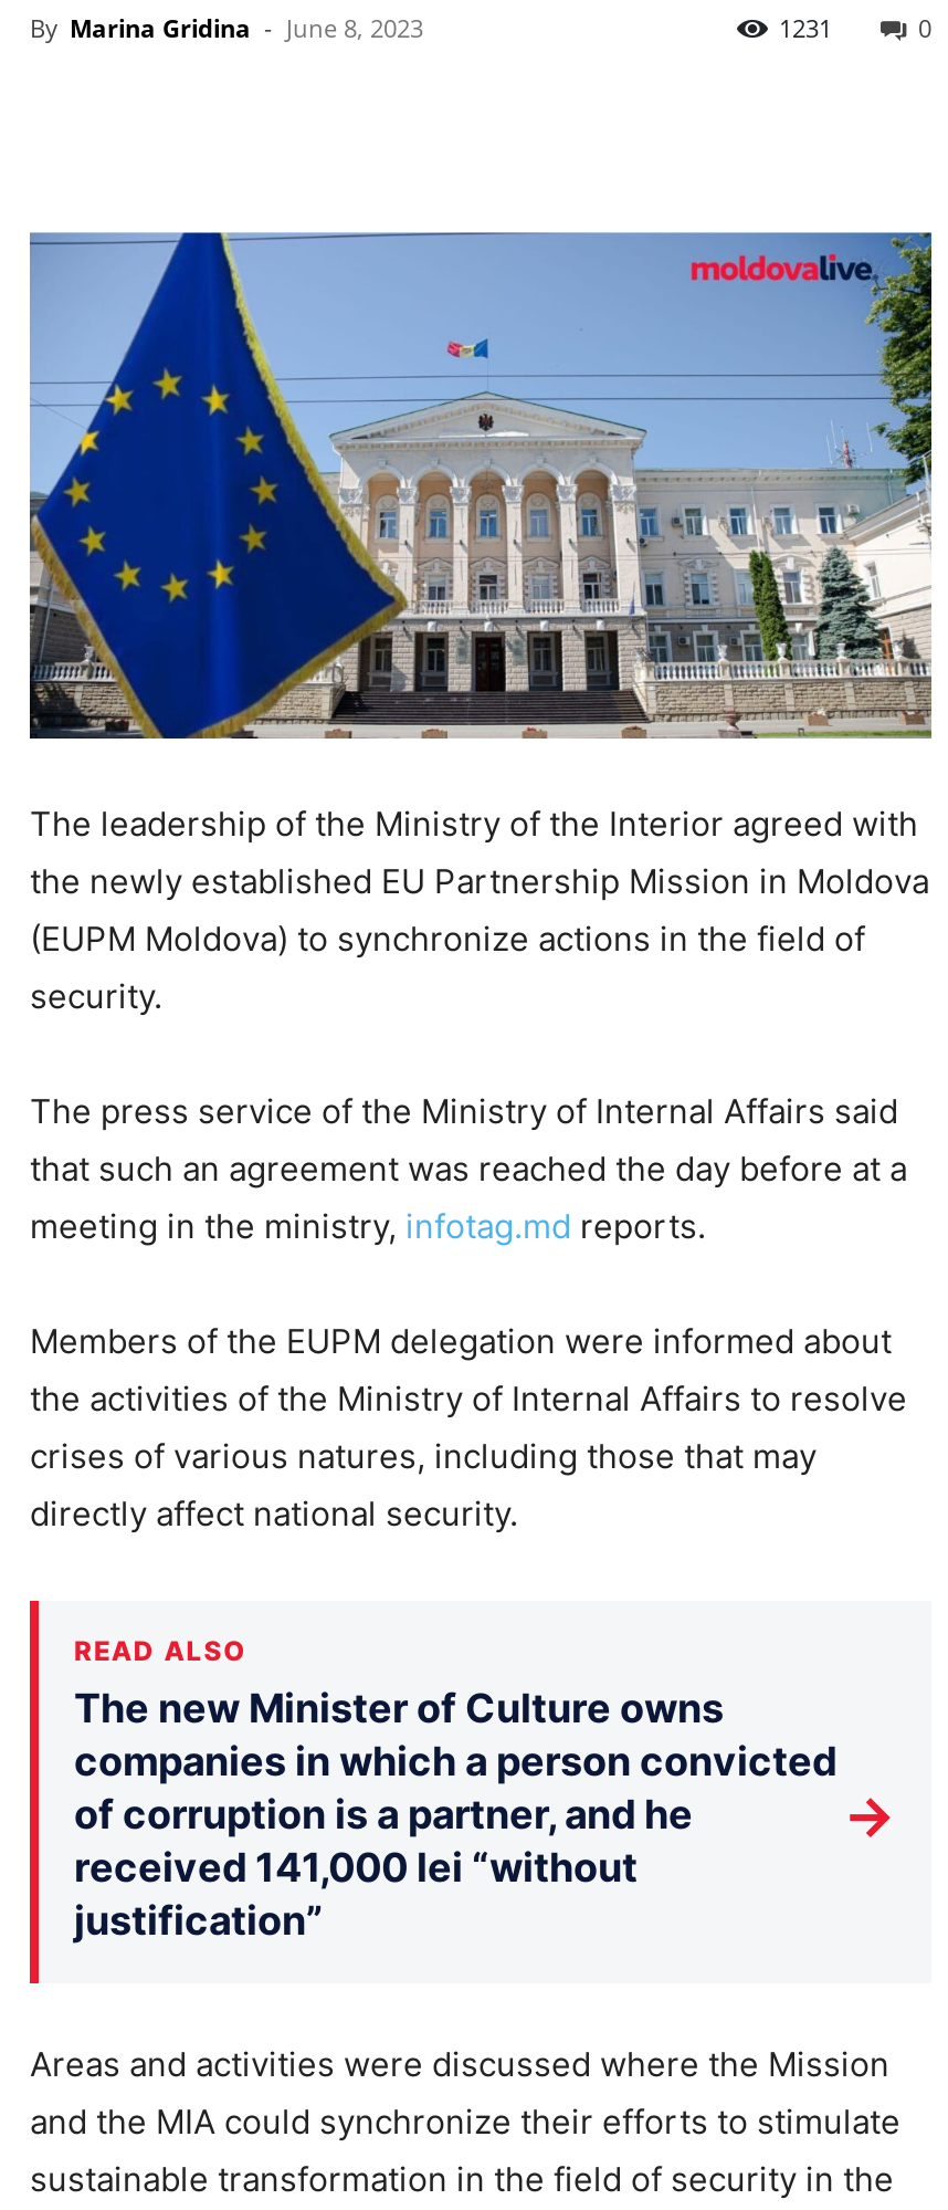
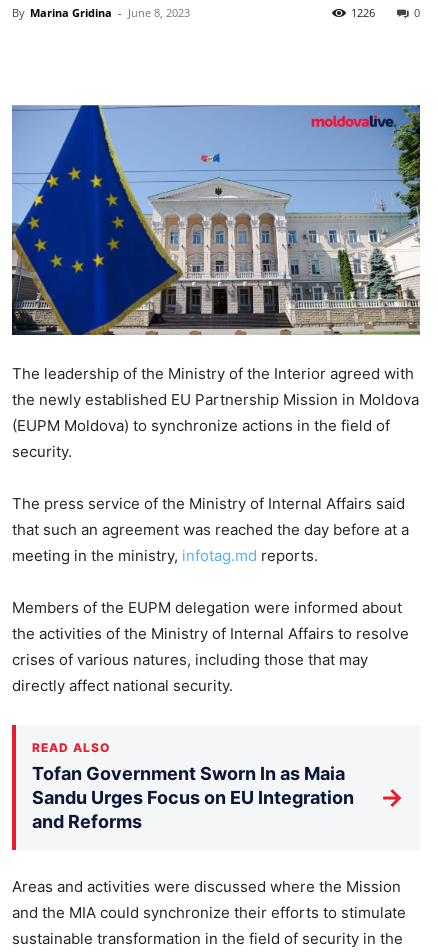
- 1231
+ 1226

- The new Minister of Culture owns
- companies in which a person convicted
- of corruption is a partner, and he
- received 141,000 lei “without
- justification”
+ Tofan Government Sworn In as Maia
+ Sandu Urges Focus on EU Integration
+ and Reforms
